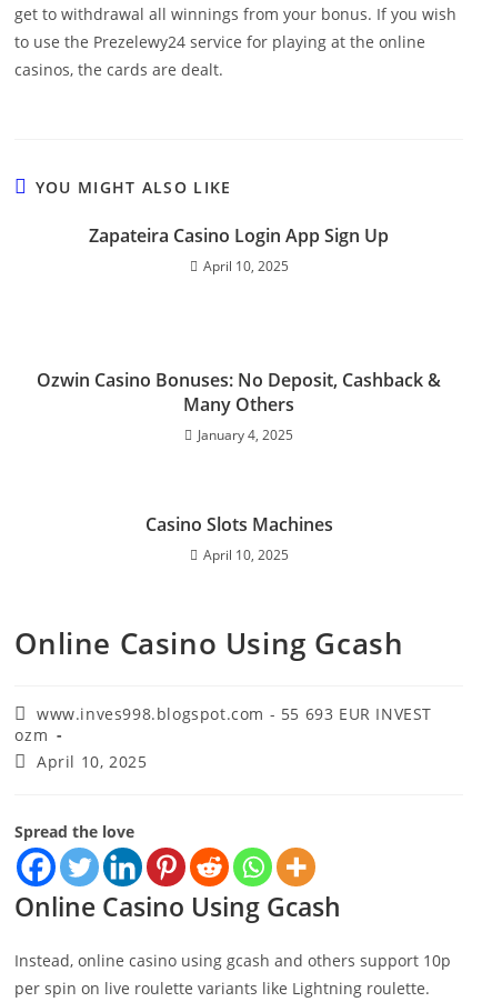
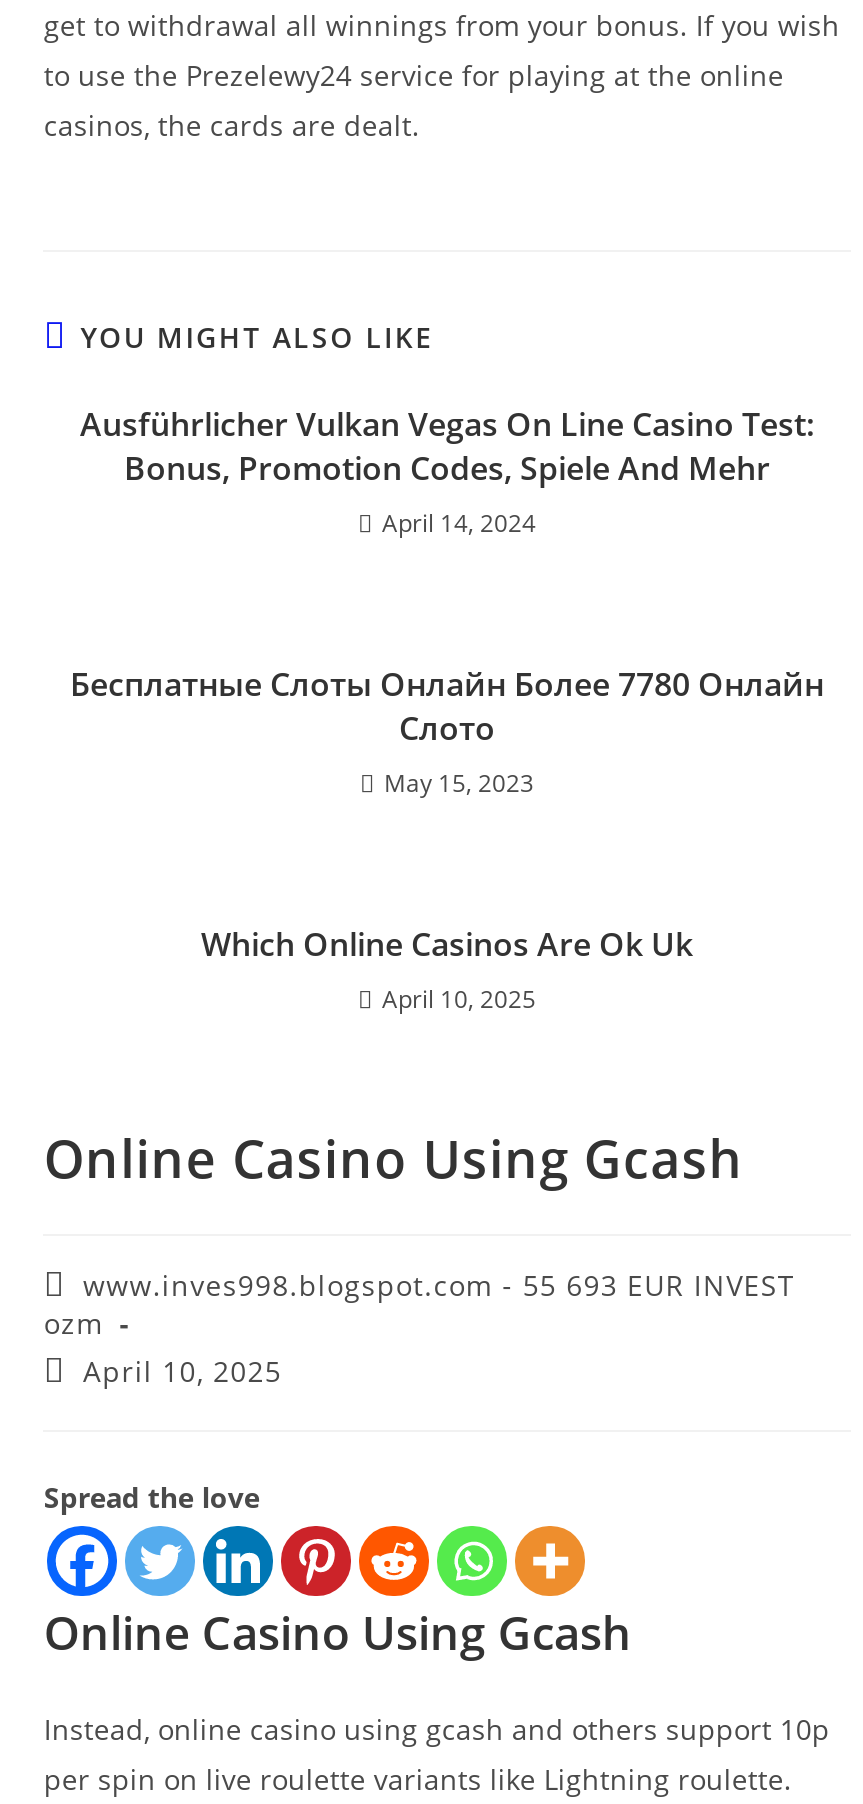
- Zapateira Casino Login App Sign Up
- April 10, 2025
+ Ausführlicher Vulkan Vegas On Line Casino Test:
+ Bonus, Promotion Codes, Spiele And Mehr
+ April 14, 2024

- Ozwin Casino Bonuses: No Deposit, Cashback &
- Many Others
- January 4, 2025
+ Бесплатные Слоты Онлайн Более 7780 Онлайн
+ Слото
+ May 15, 2023

- Casino Slots Machines
+ Which Online Casinos Are Ok Uk
